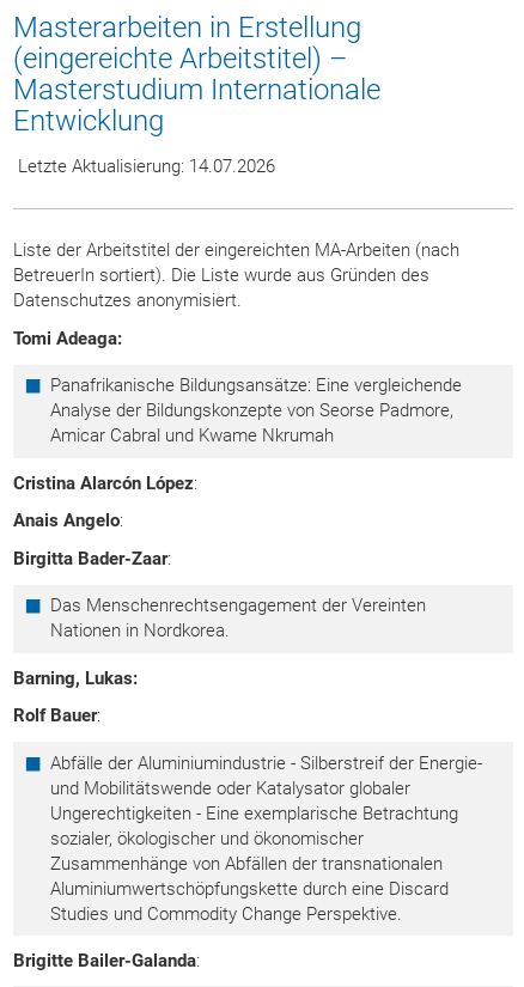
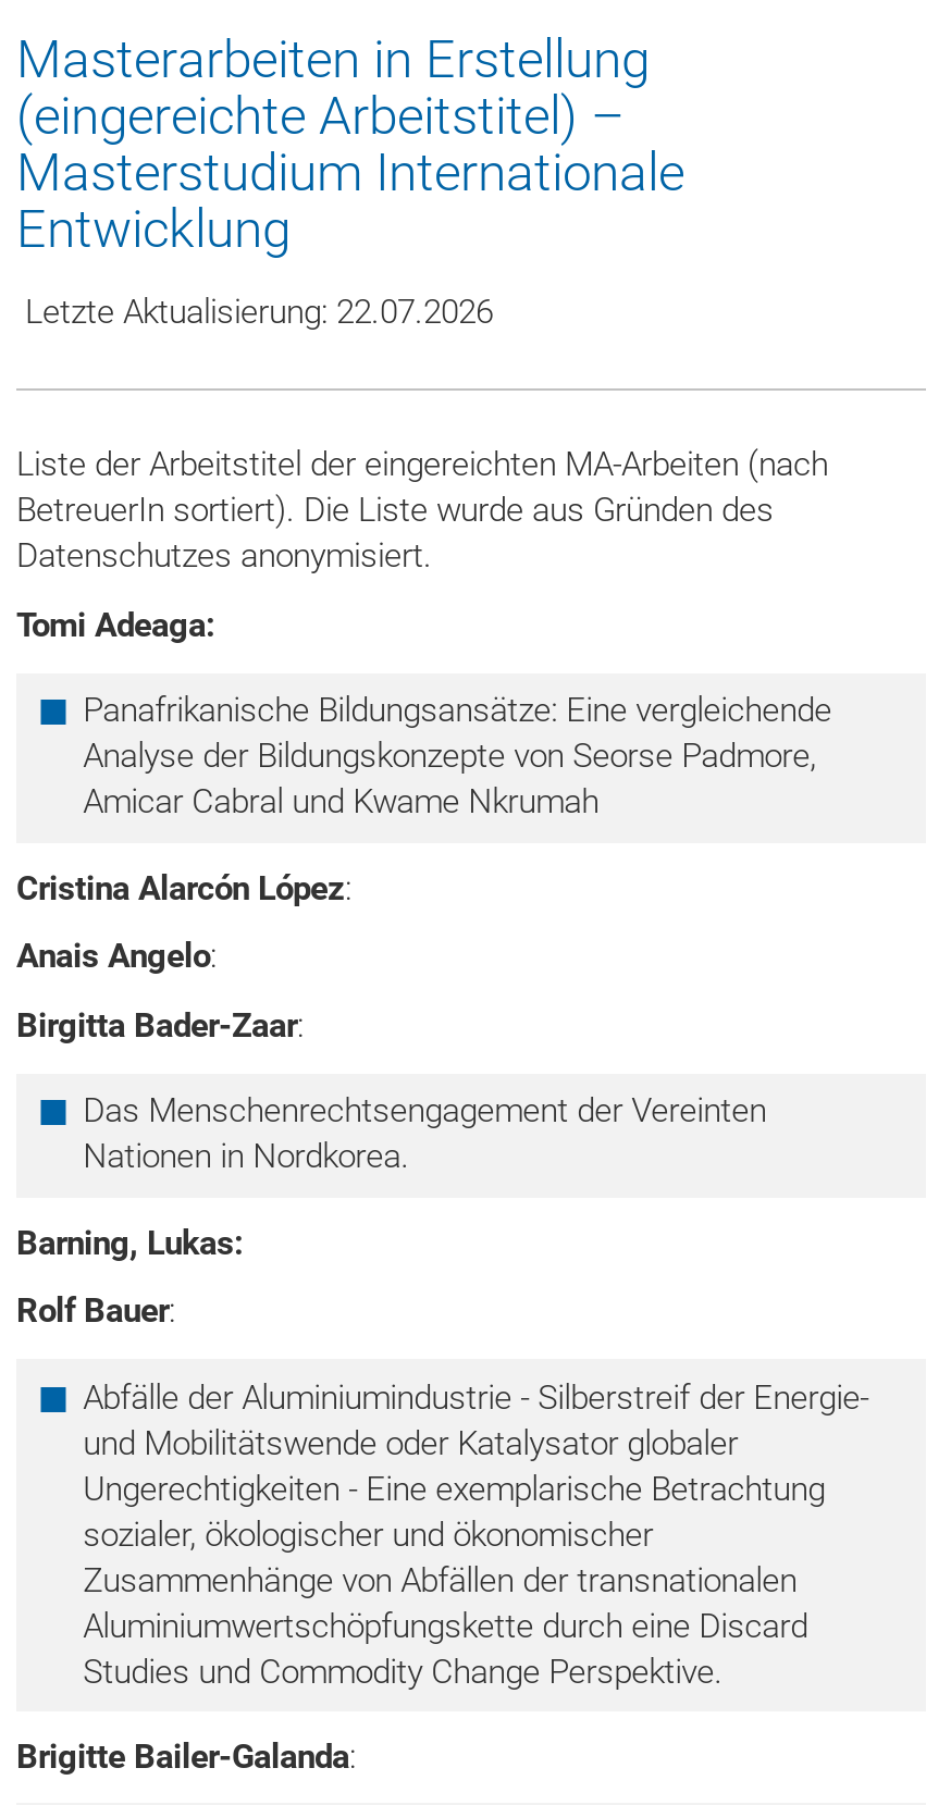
- Letzte Aktualisierung: 14.07.2026
+ Letzte Aktualisierung: 22.07.2026
